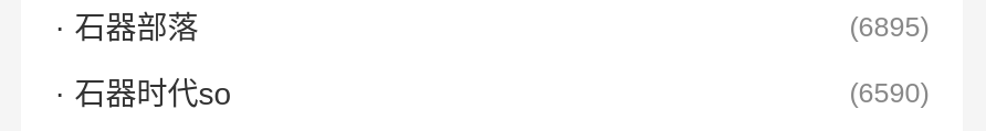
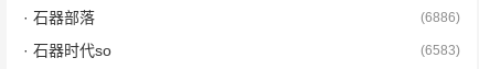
- (6895)
+ (6886)

- (6590)
+ (6583)
